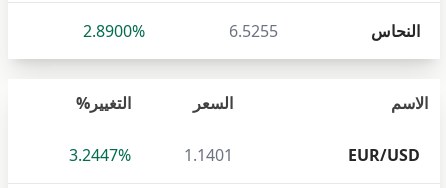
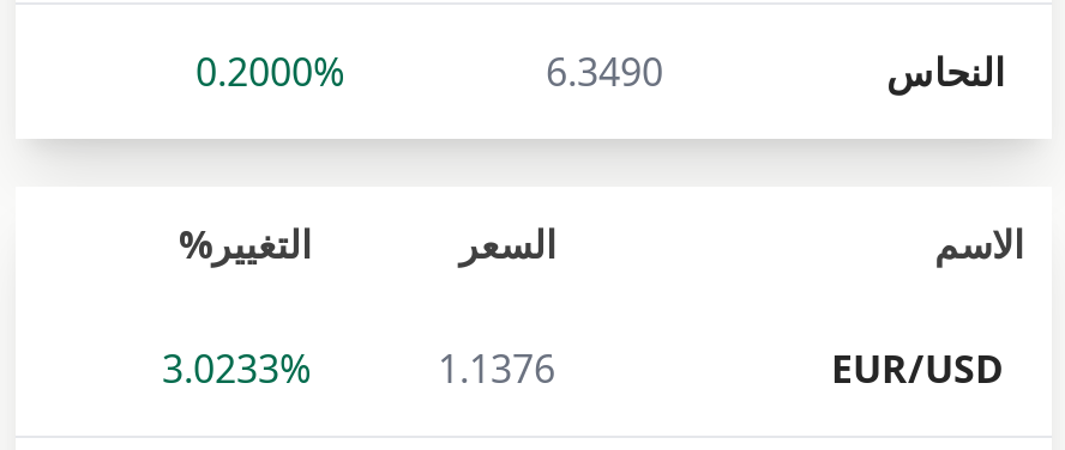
- 2.8900%
+ 0.2000%

- 6.5255
+ 6.3490

- 3.2447%
+ 3.0233%

- 1.1401
+ 1.1376
